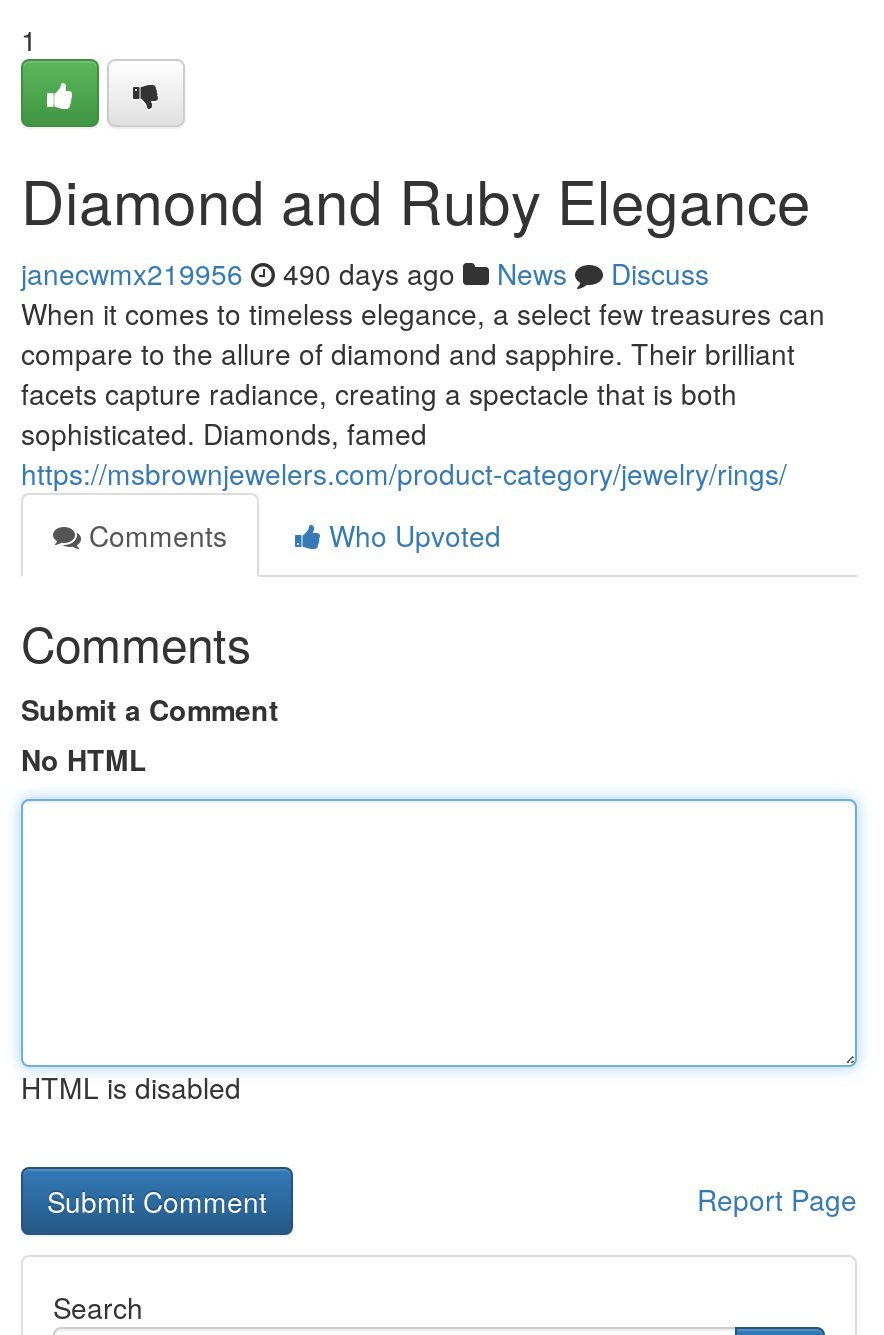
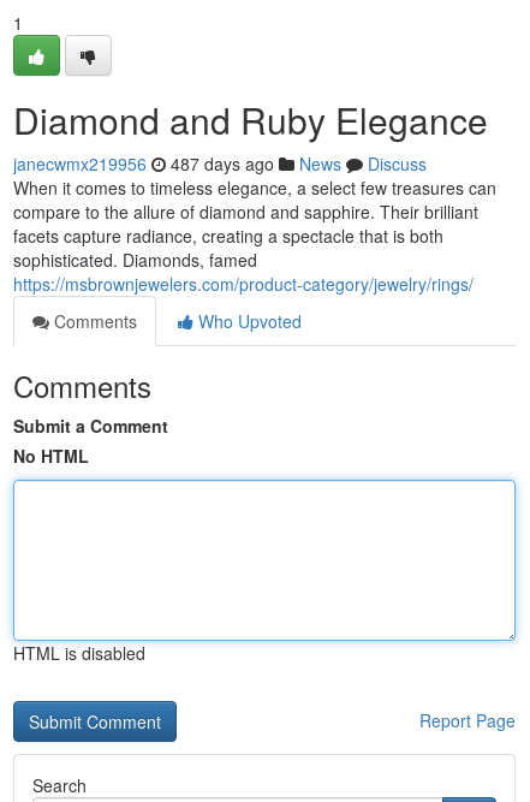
- janecwmx219956 490 days ago News Discuss
+ janecwmx219956 487 days ago News Discuss
